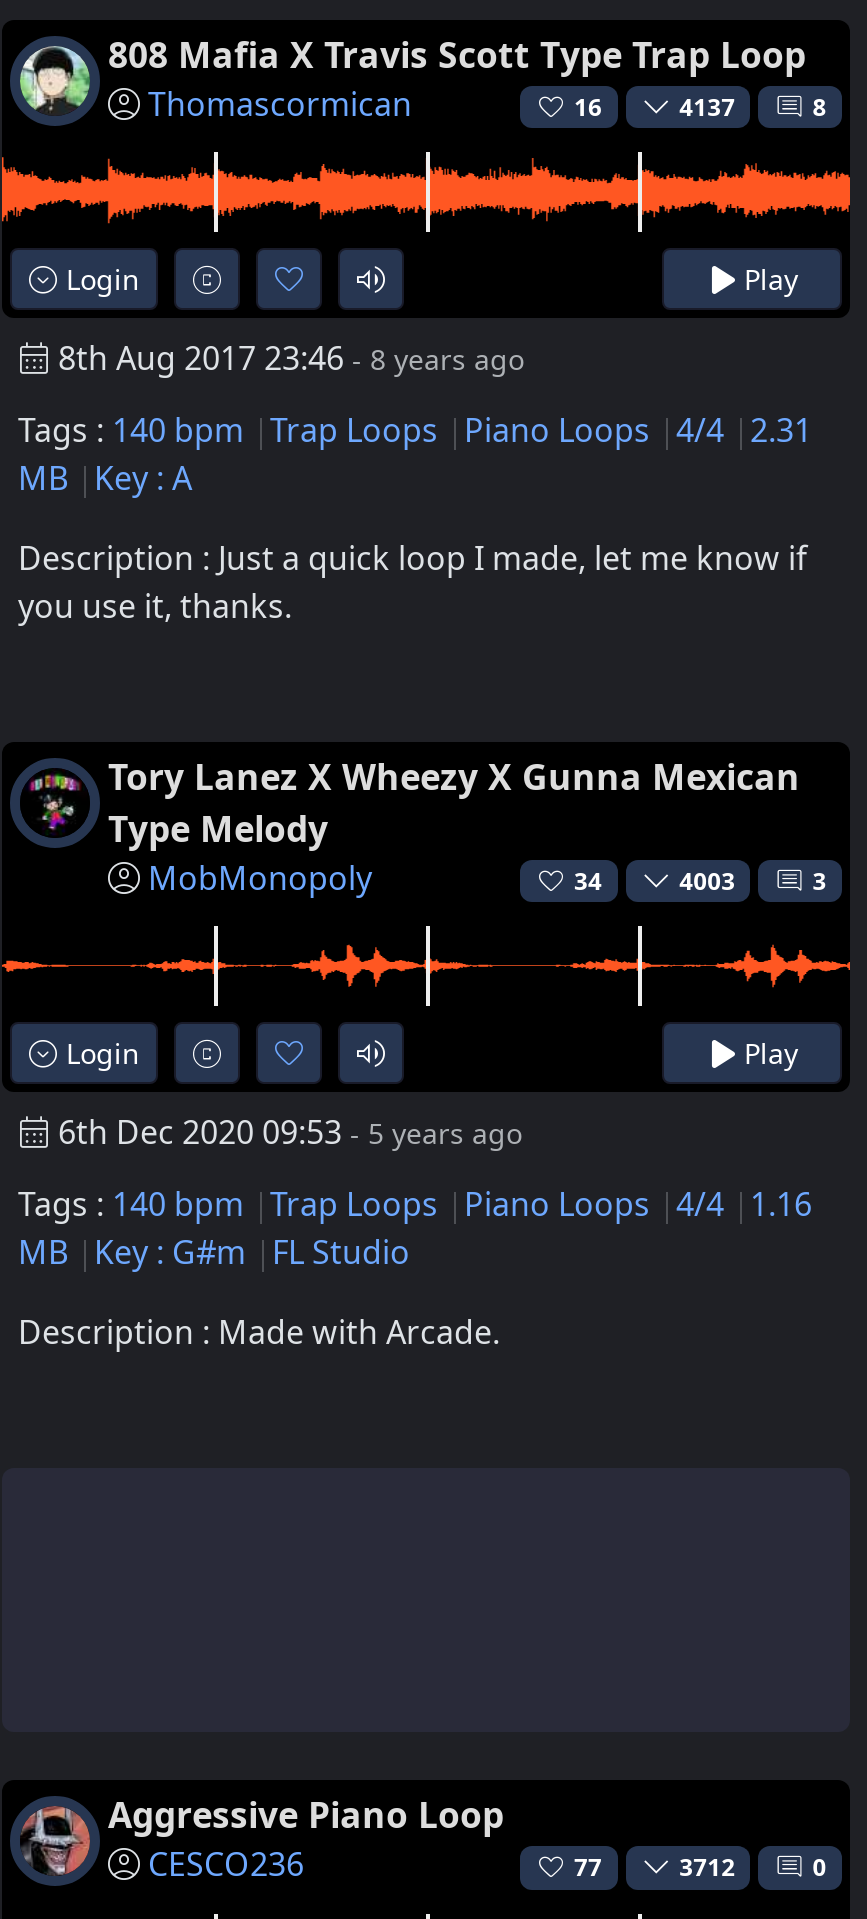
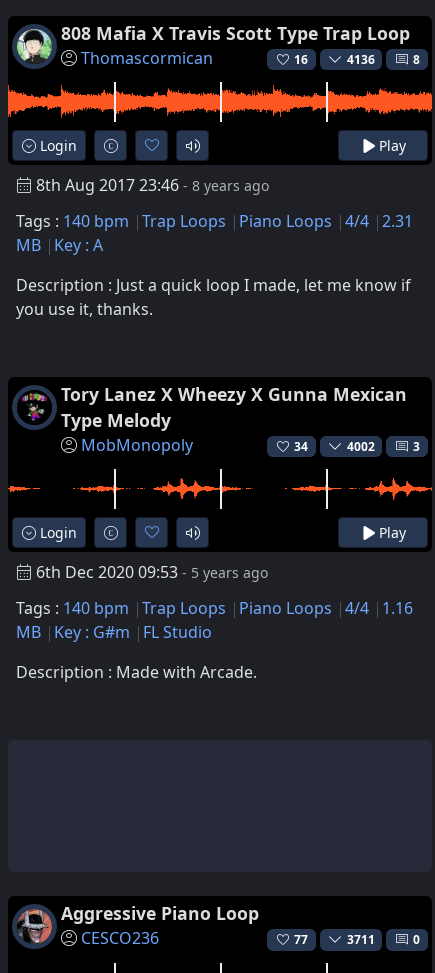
- 4137
+ 4136

- 4003
+ 4002

- 3712
+ 3711
